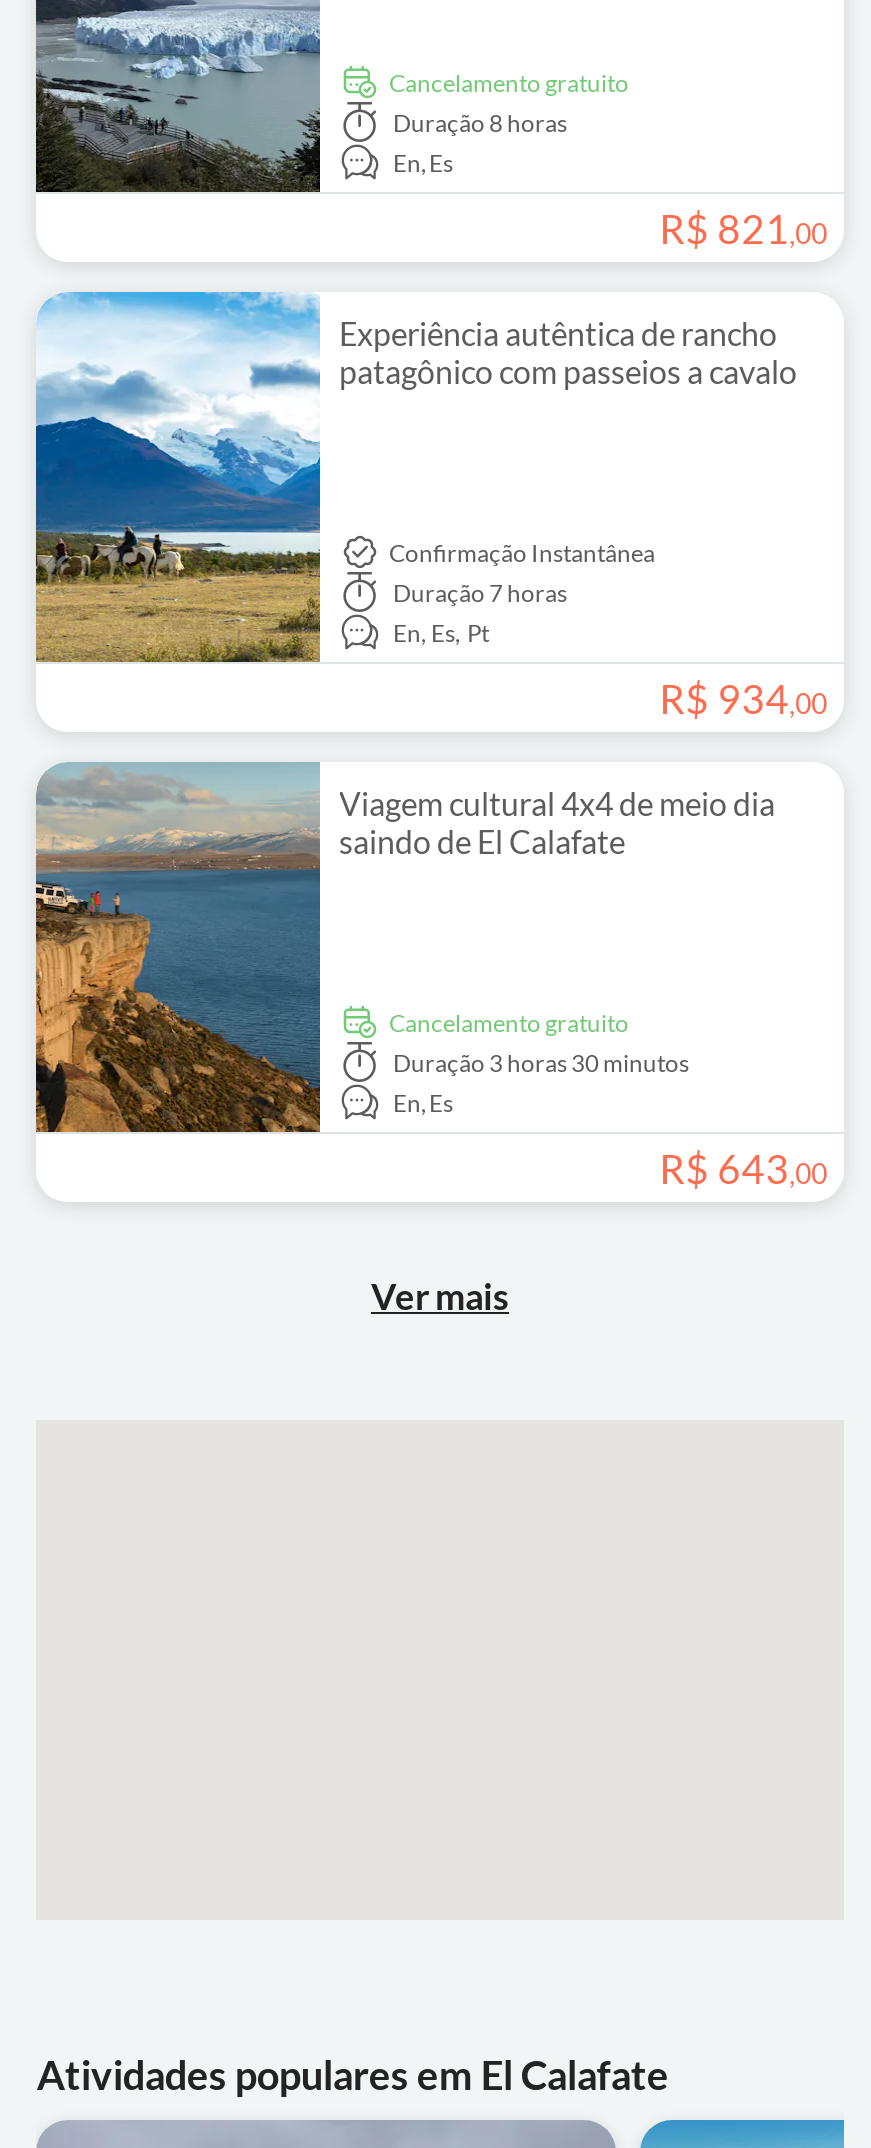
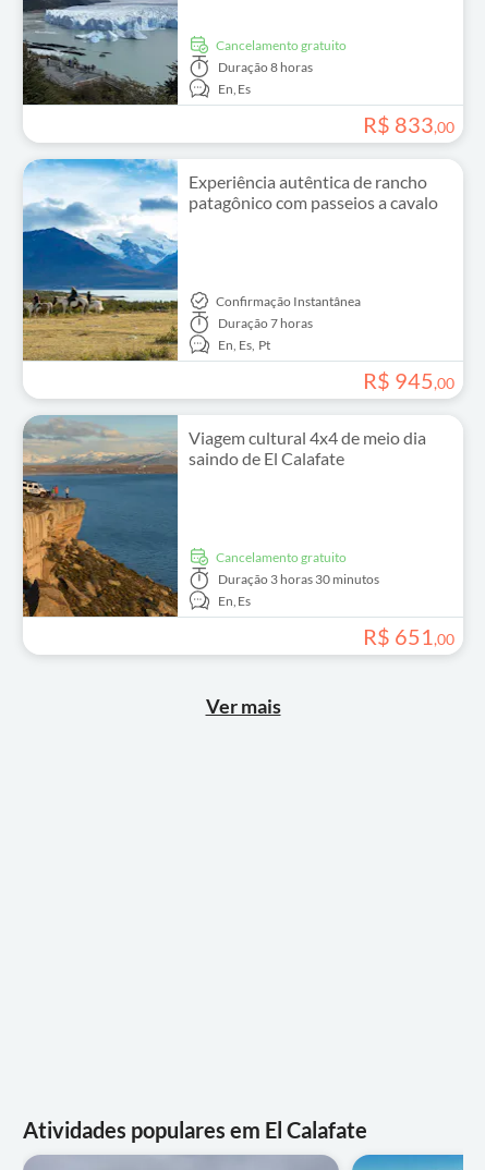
- R$ 821, 00
+ R$ 833, 00

- R$ 934,00
+ R$ 945,00

- R$ 643, 00
+ R$ 651, 00
